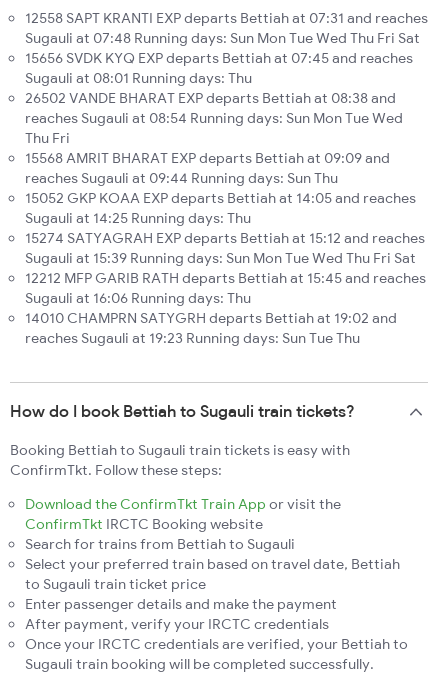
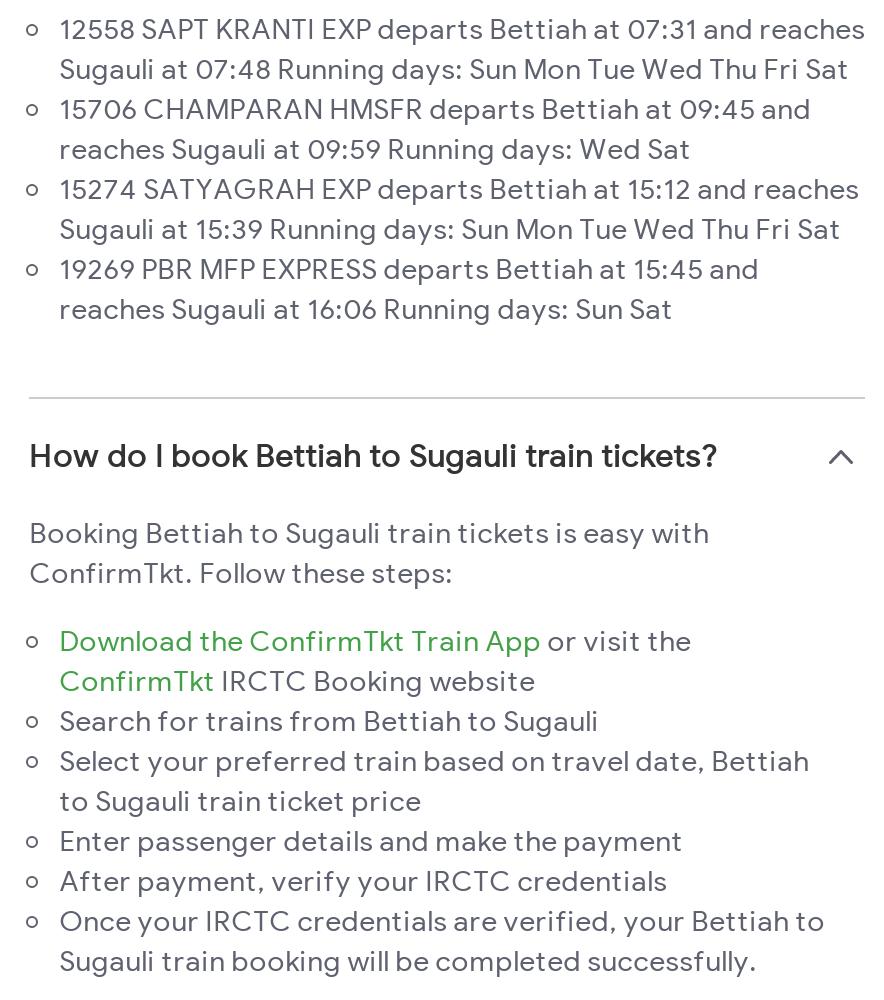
- 15656 SVDK KYQ EXP departs Bettiah at 07:45 and reaches
- Sugauli at 08:01 Running days: Thu
- 26502 VANDE BHARAT EXP departs Bettiah at 08:38 and
- reaches Sugauli at 08:54 Running days: Sun Mon Tue Wed
- Thu Fri
- 15568 AMRIT BHARAT EXP departs Bettiah at 09:09 and
- reaches Sugauli at 09:44 Running days: Sun Thu
- 15052 GKP KOAA EXP departs Bettiah at 14:05 and reaches
- Sugauli at 14:25 Running days: Thu
+ 15706 CHAMPARAN HMSFR departs Bettiah at 09:45 and
+ reaches Sugauli at 09:59 Running days: Wed Sat

- 12212 MFP GARIB RATH departs Bettiah at 15:45 and reaches
- Sugauli at 16:06 Running days: Thu
- 14010 CHAMPRN SATYGRH departs Bettiah at 19:02 and
- reaches Sugauli at 19:23 Running days: Sun Tue Thu
+ 19269 PBR MFP EXPRESS departs Bettiah at 15:45 and
+ reaches Sugauli at 16:06 Running days: Sun Sat
